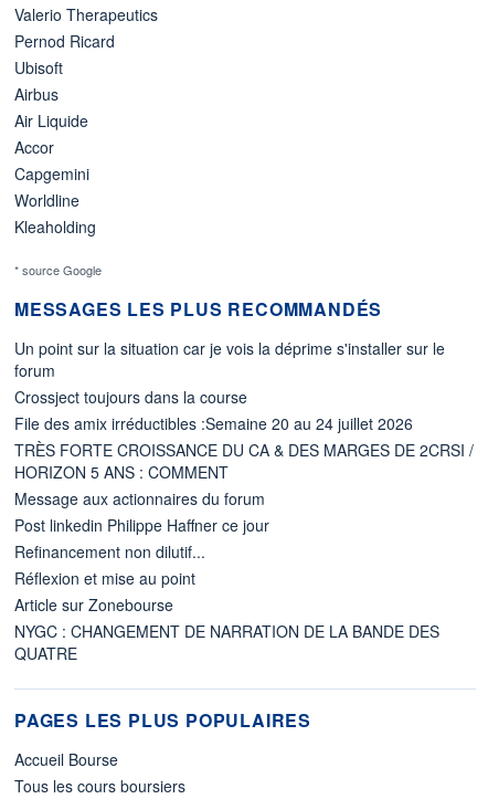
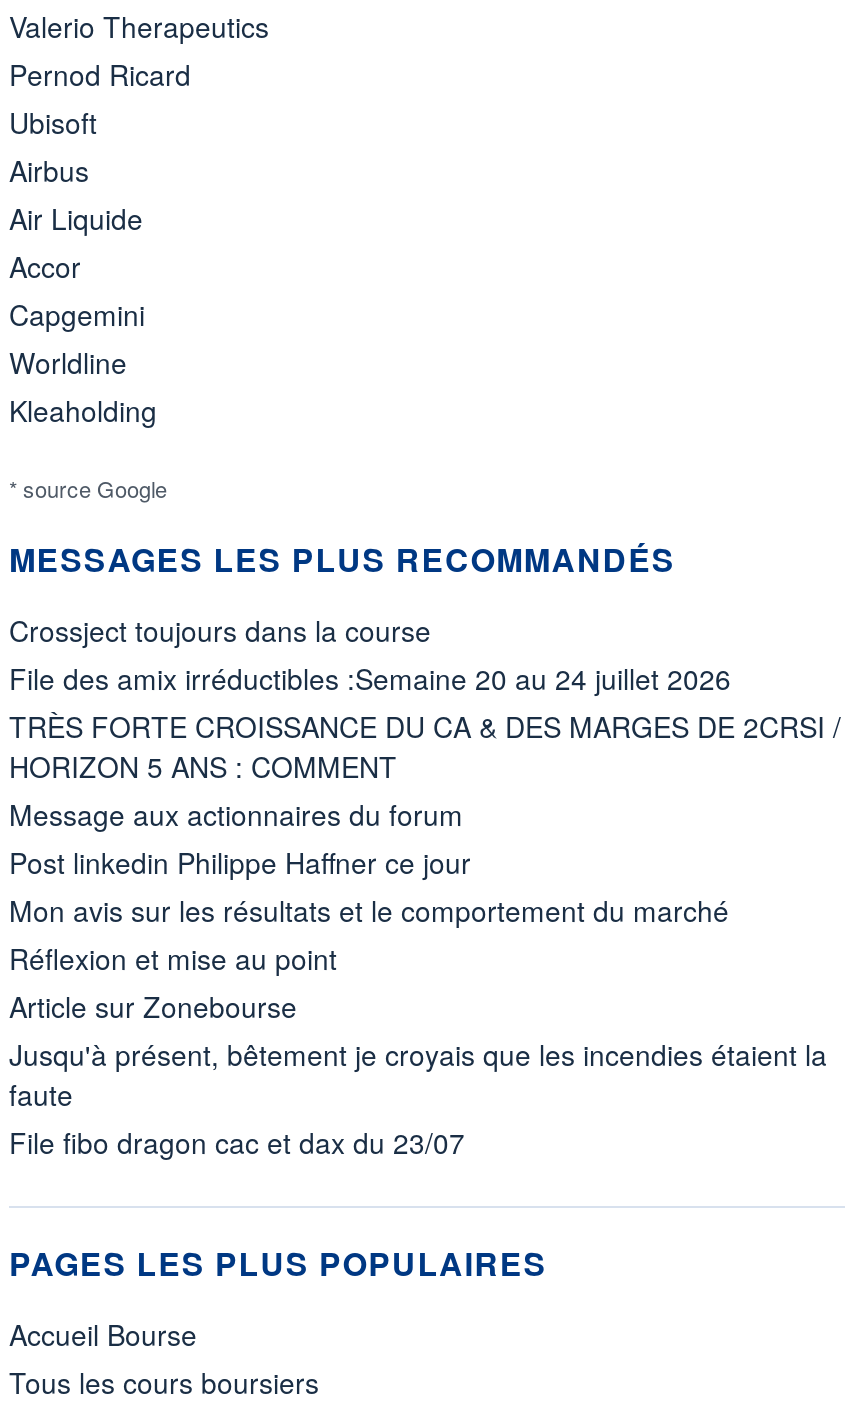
- Un point sur la situation car je vois la déprime s'installer sur le
- forum

moved up: Crossject toujours dans la course | File des amix irréductibles :Semaine 20 au 24 juillet 2026 | TRÈS FORTE CROISSANCE DU CA & DES MARGES DE 2CRSI / | HORIZON 5 ANS : COMMENT | Message aux actionnaires du forum | Post linkedin Philippe Haffner ce jour

- Refinancement non dilutif...
+ Mon avis sur les résultats et le comportement du marché

moved up: Réflexion et mise au point | Article sur Zonebourse

- NYGC : CHANGEMENT DE NARRATION DE LA BANDE DES
- QUATRE
+ Jusqu'à présent, bêtement je croyais que les incendies étaient la
+ faute
+ File fibo dragon cac et dax du 23/07
